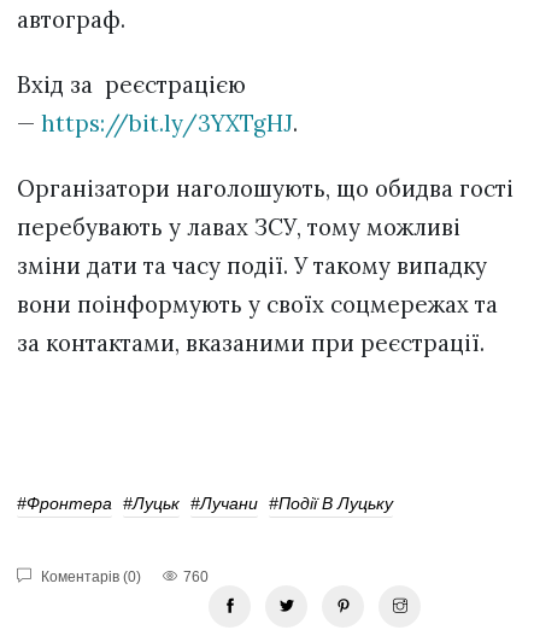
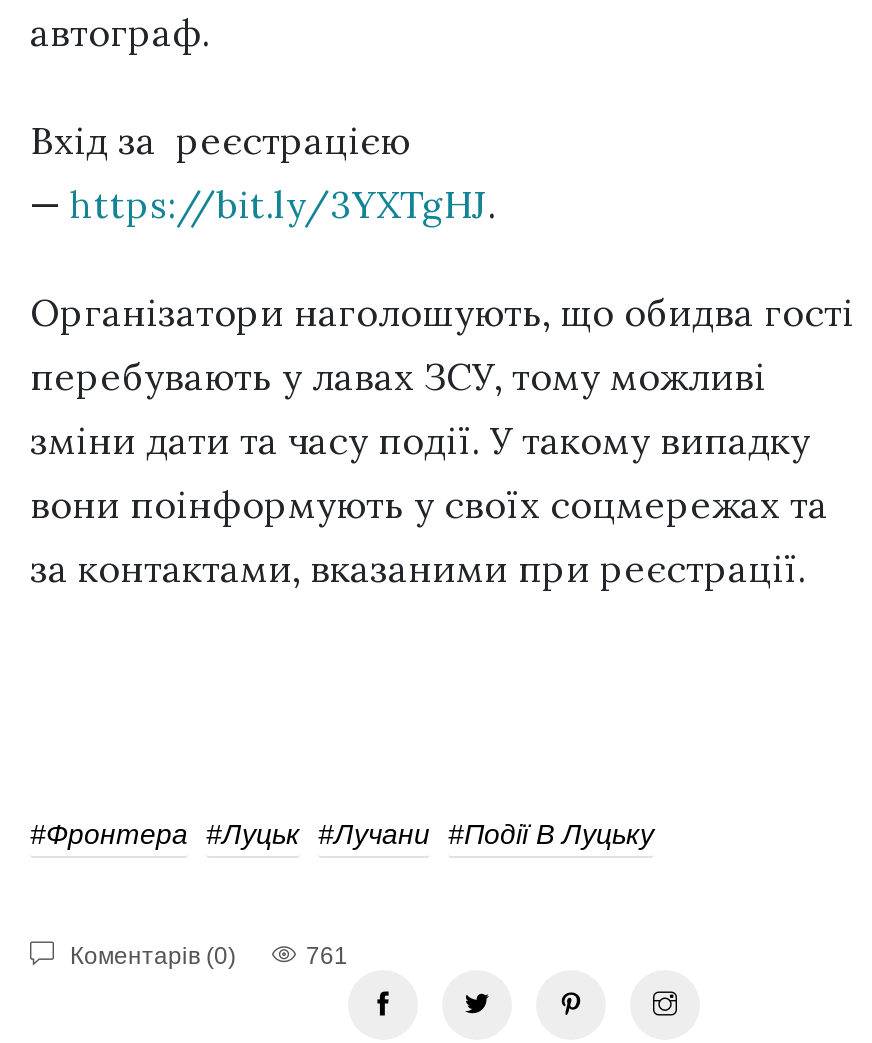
- 760
+ 761
